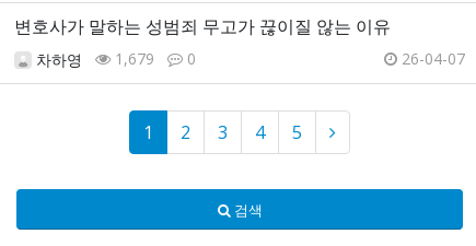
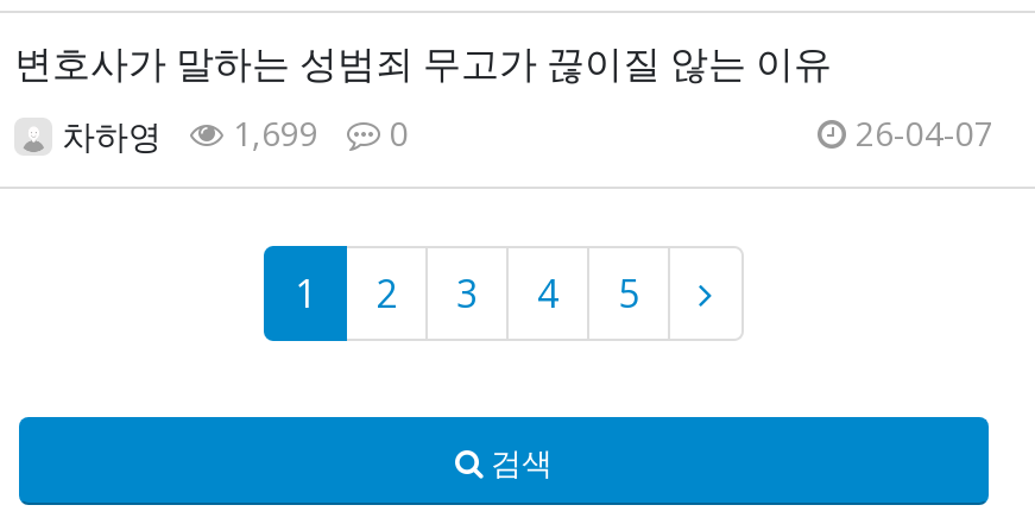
- 차하영 1,679 0
+ 차하영 1,699 0
